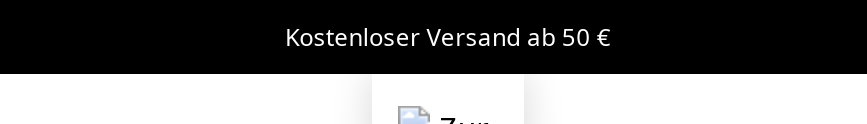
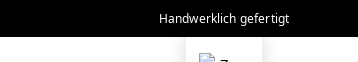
- Kostenloser Versand ab 50 €
+ Handwerklich gefertigt
